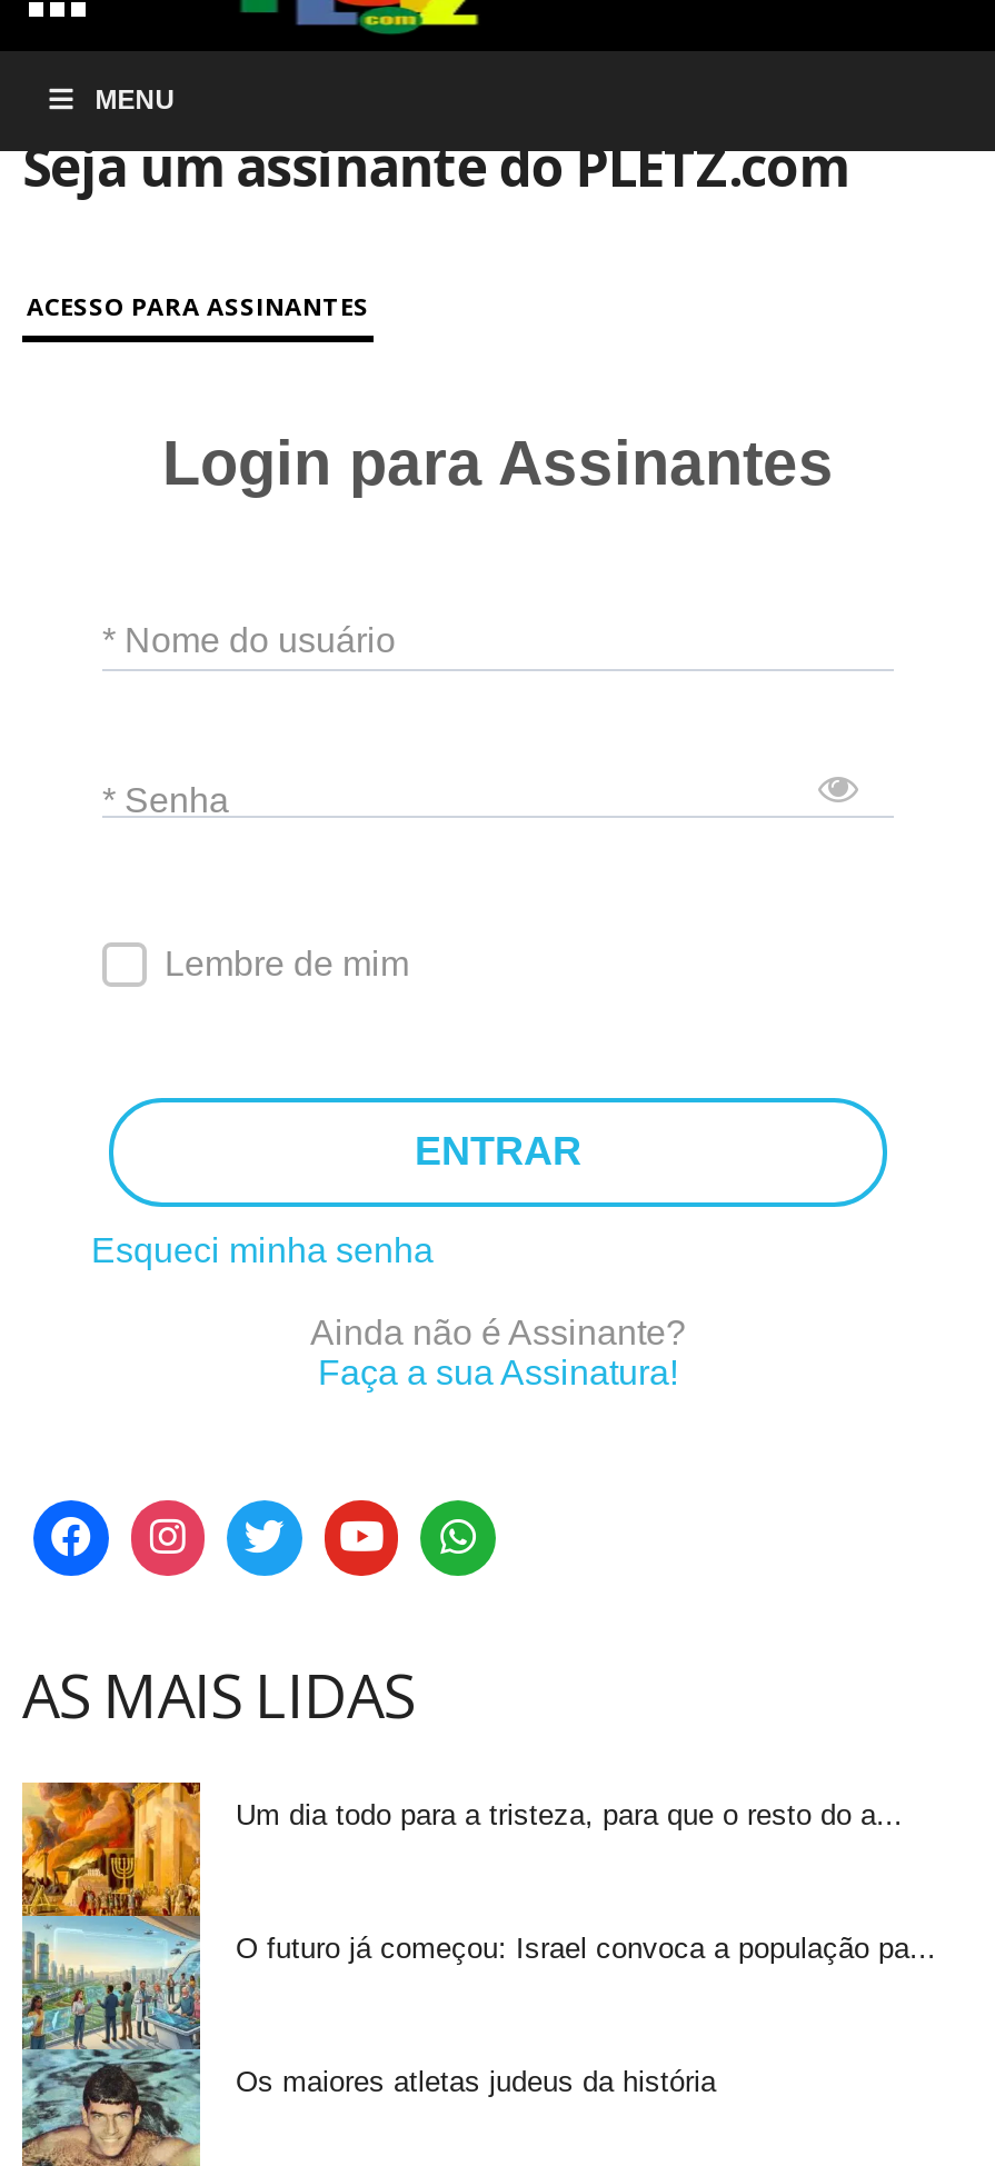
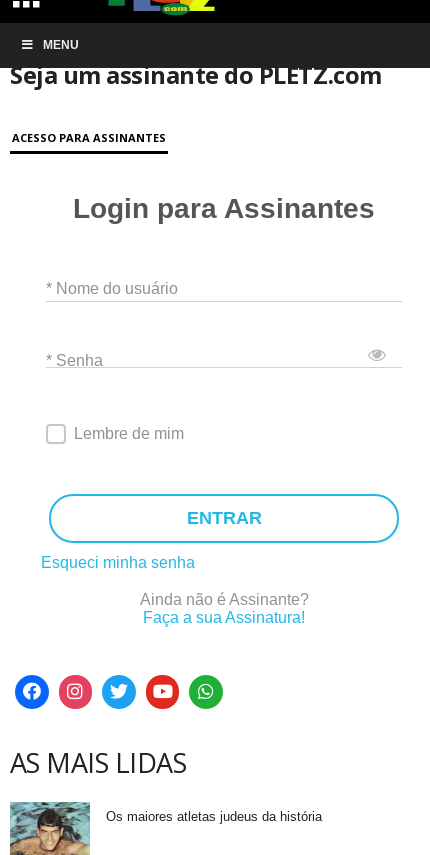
- [image]
- Um dia todo para a tristeza, para que o resto do a...

- O futuro já começou: Israel convoca a população pa...
